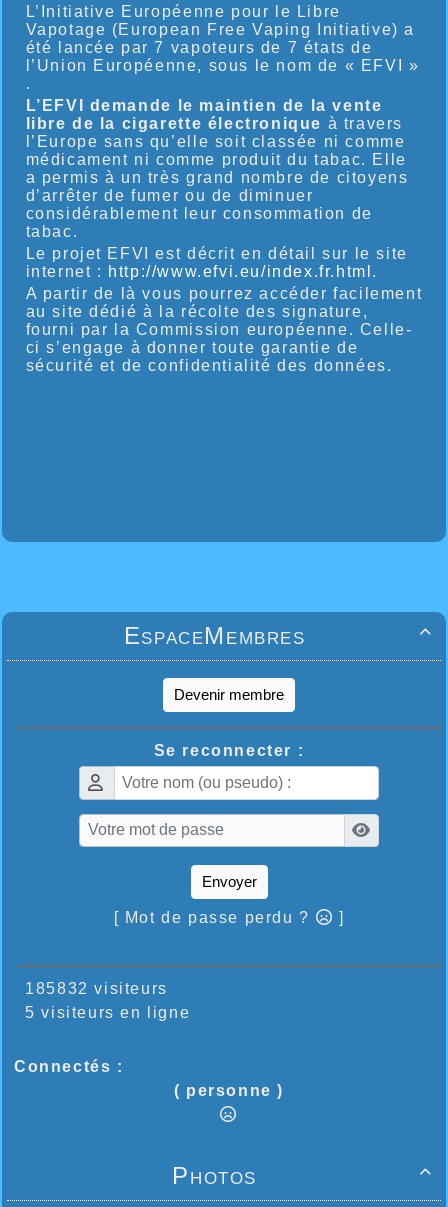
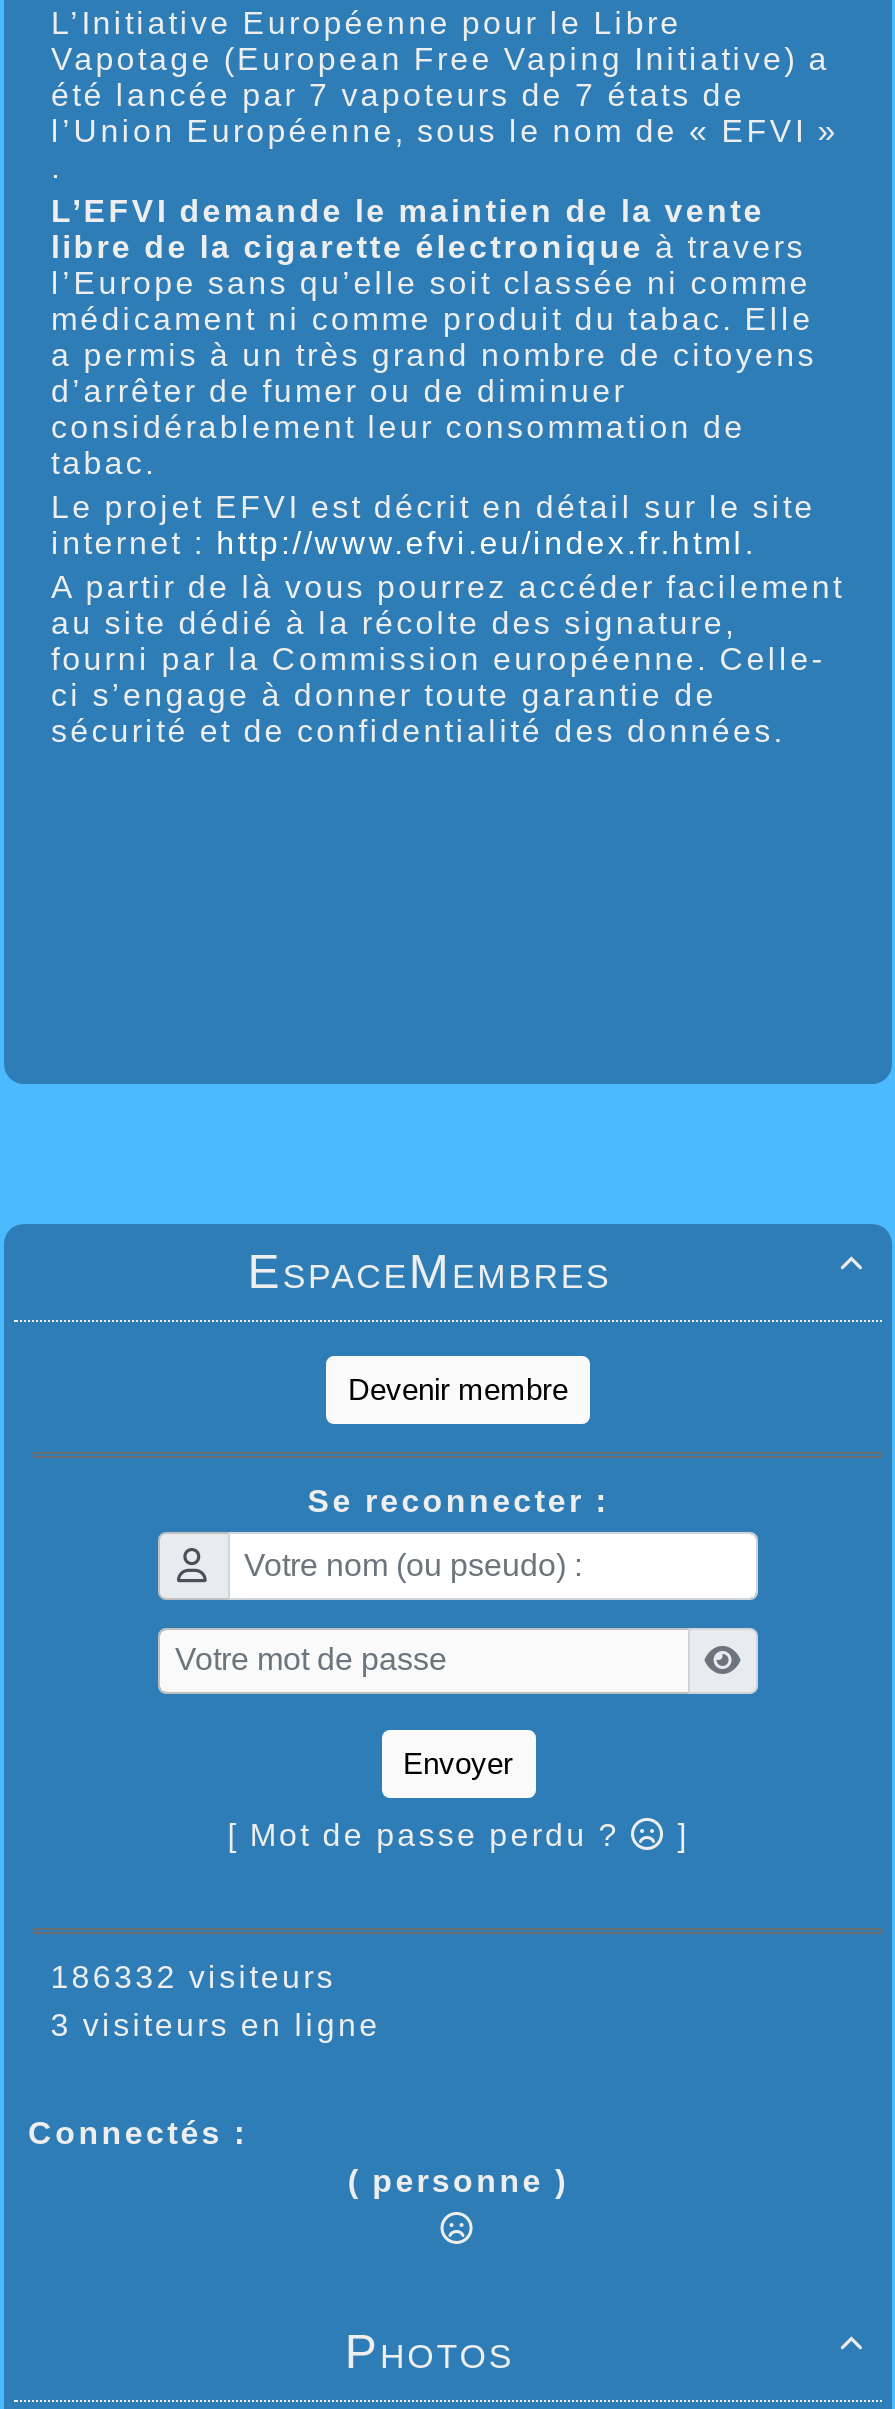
- 185832 visiteurs
+ 186332 visiteurs

- 5 visiteurs en ligne
+ 3 visiteurs en ligne
